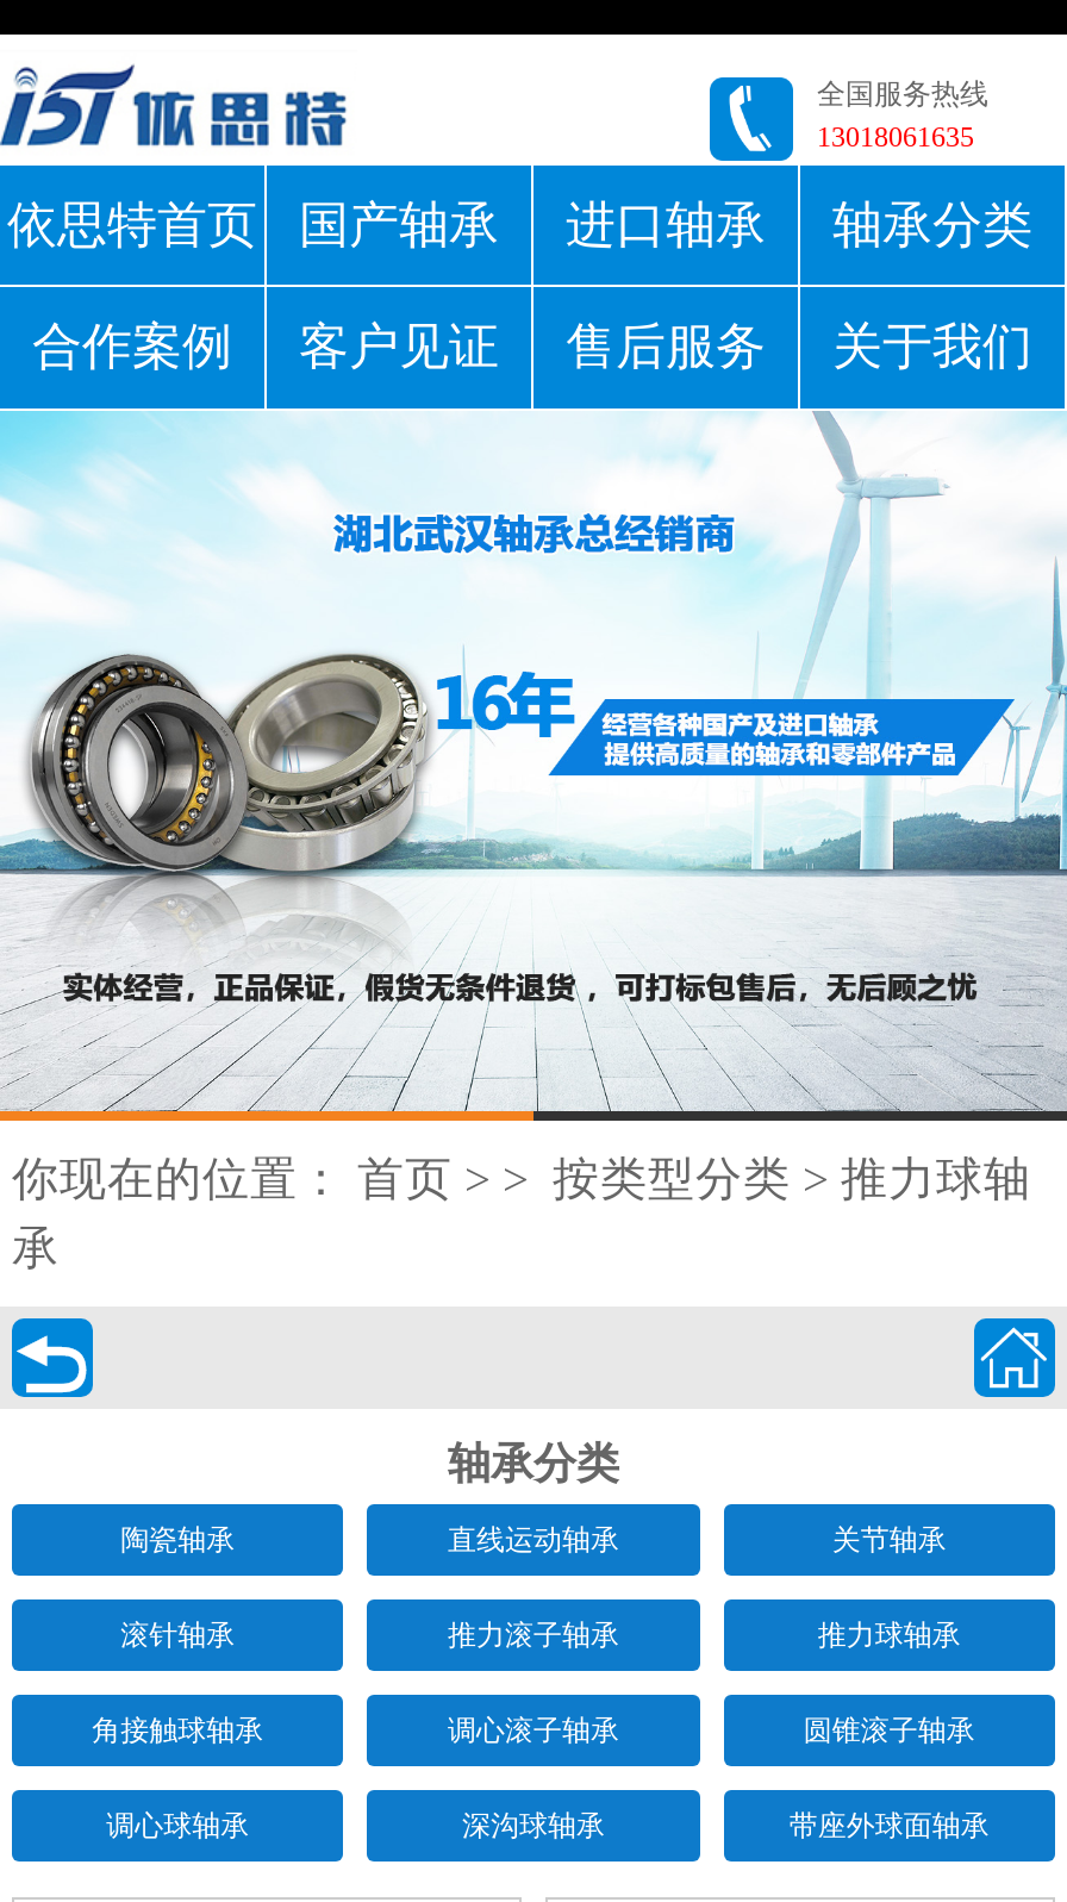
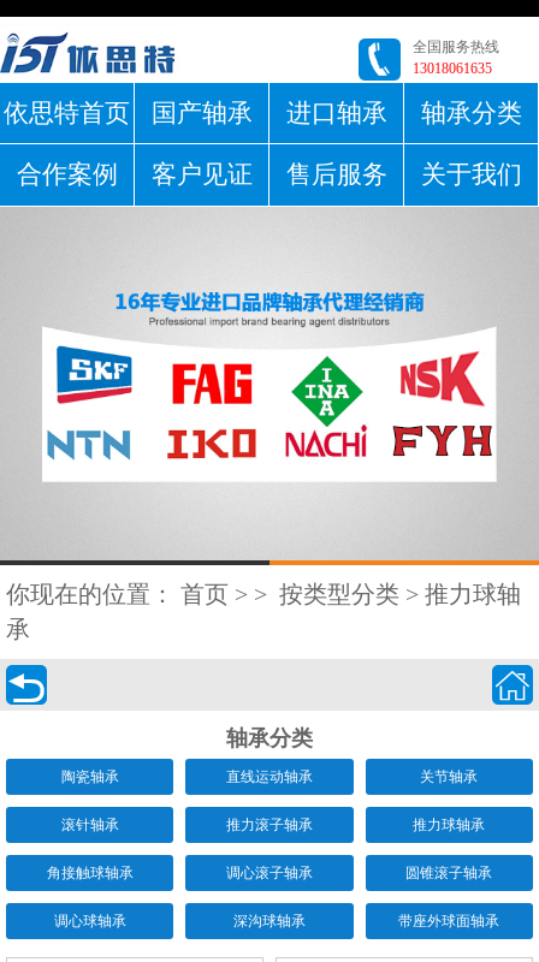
- [image]
+ [image]
